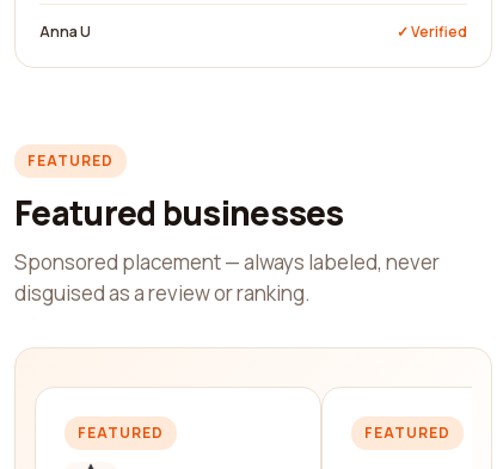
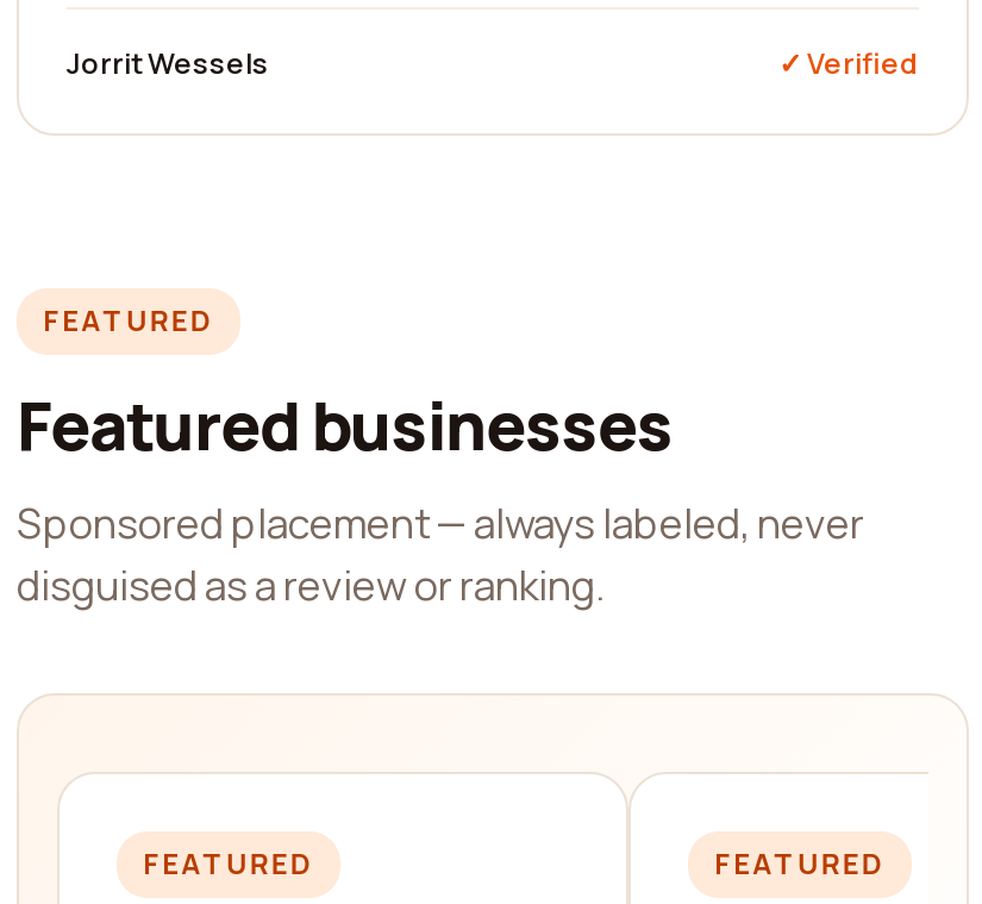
- Anna U
+ Jorrit Wessels
